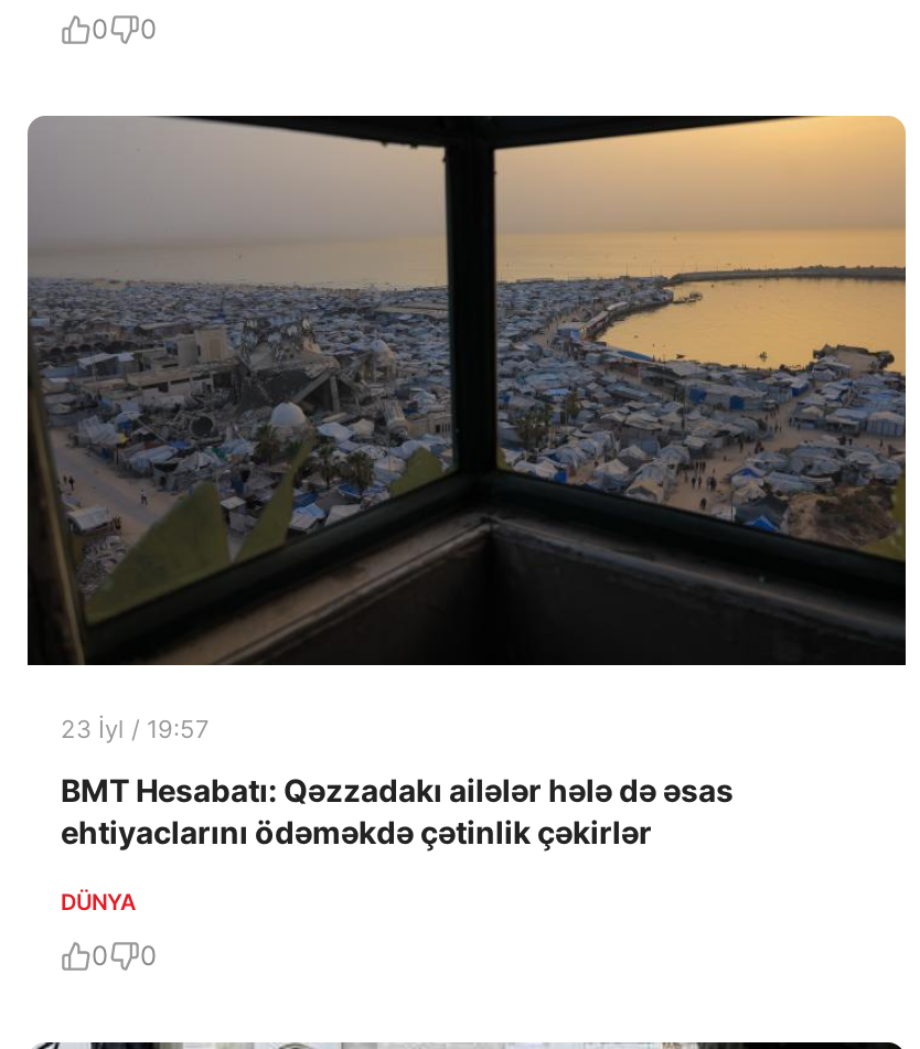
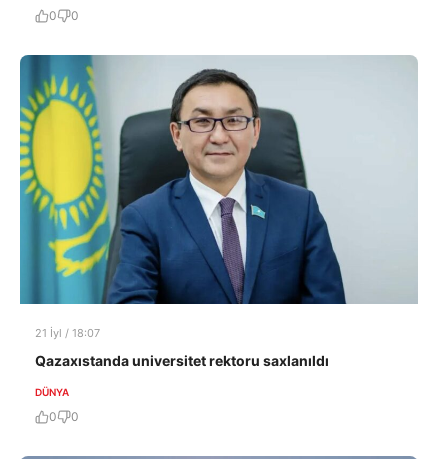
- [image]
- 23 İyl / 19:57
+ [image]
+ 21 İyl / 18:07

- BMT Hesabatı: Qəzzadakı ailələr hələ də əsas
- ehtiyaclarını ödəməkdə çətinlik çəkirlər
+ Qazaxıstanda universitet rektoru saxlanıldı
